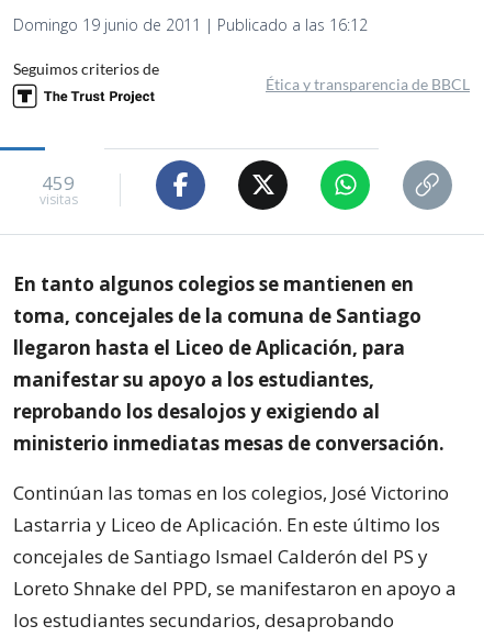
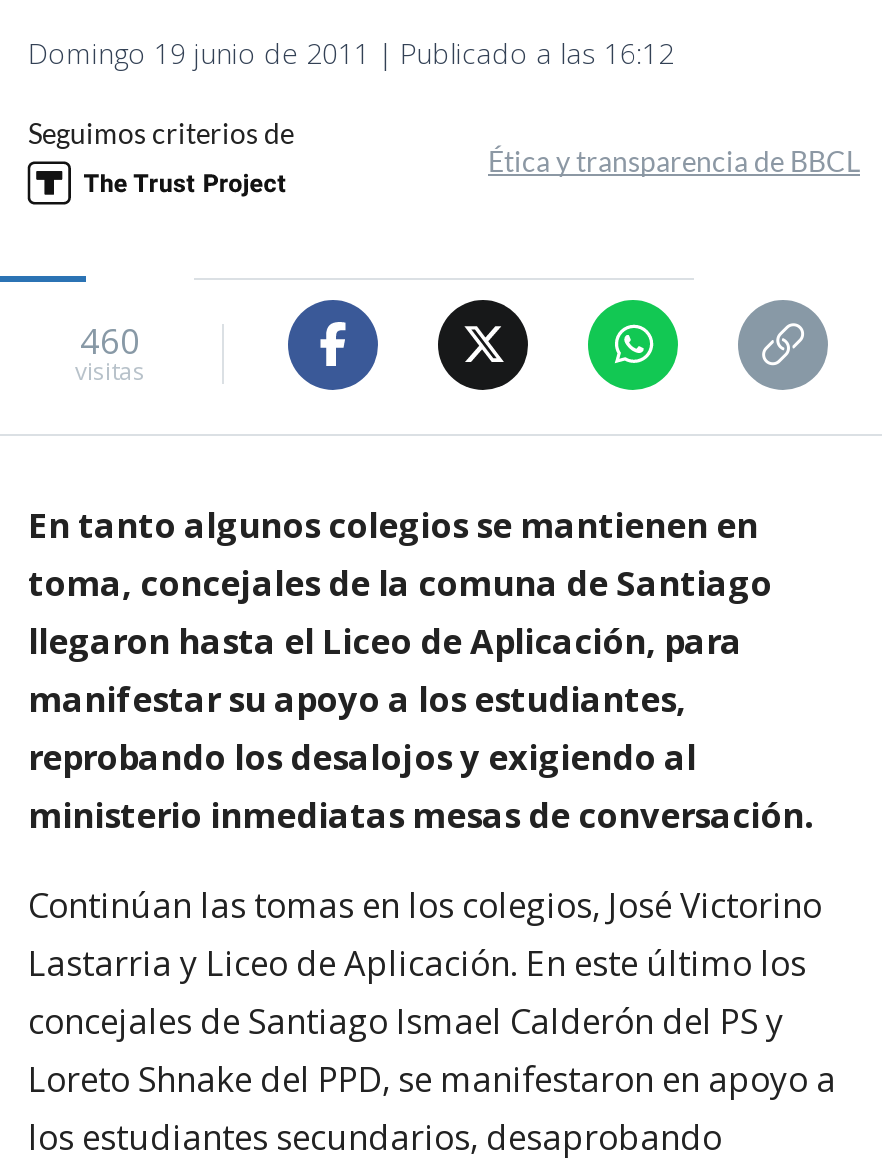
- 459
+ 460
